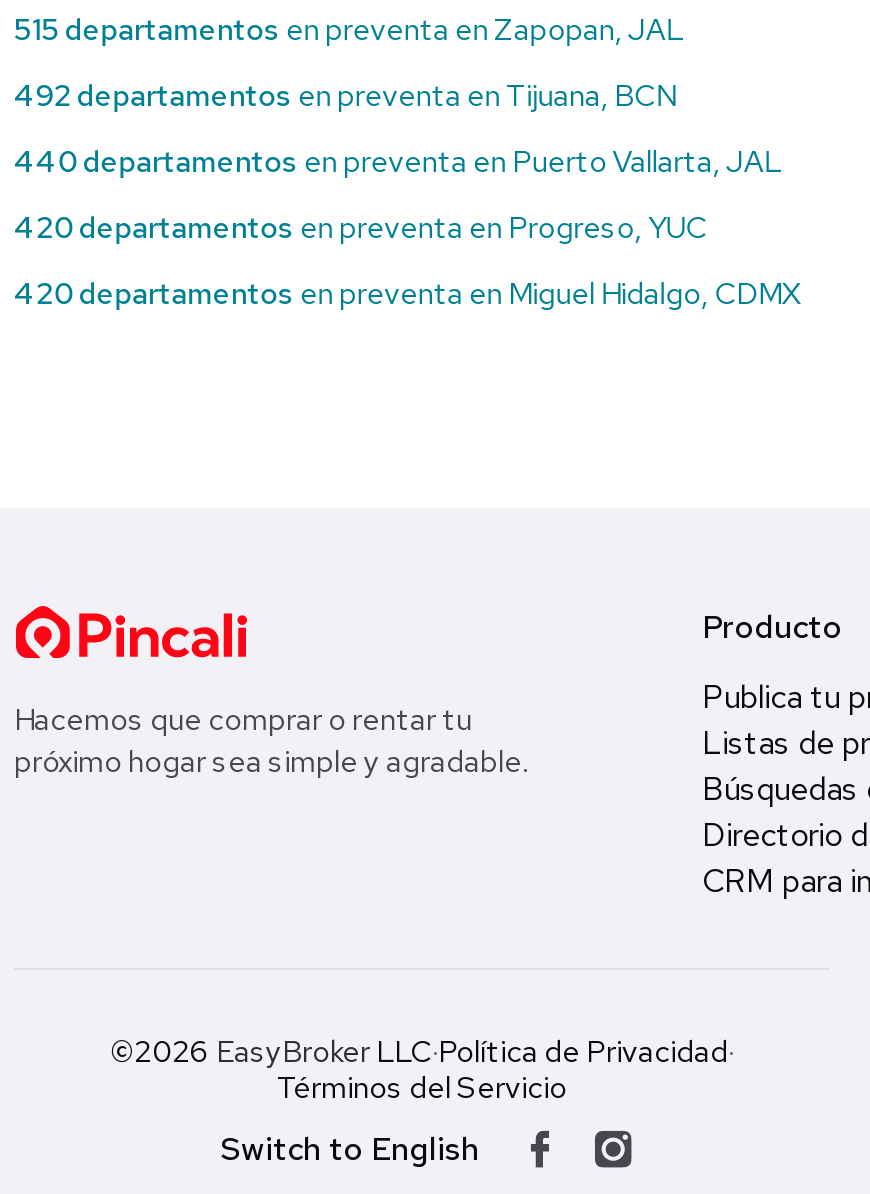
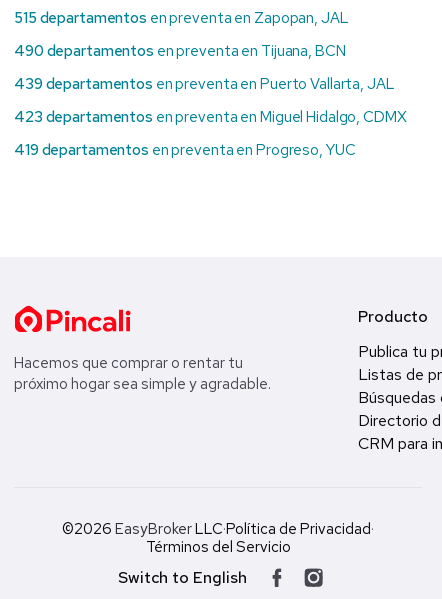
- 492 departamentos en preventa en Tijuana, BCN
+ 490 departamentos en preventa en Tijuana, BCN

- 440 departamentos en preventa en Puerto Vallarta, JAL
+ 439 departamentos en preventa en Puerto Vallarta, JAL

- 420 departamentos en preventa en Progreso, YUC
+ 423 departamentos en preventa en Miguel Hidalgo, CDMX

- 420 departamentos en preventa en Miguel Hidalgo, CDMX
+ 419 departamentos en preventa en Progreso, YUC
